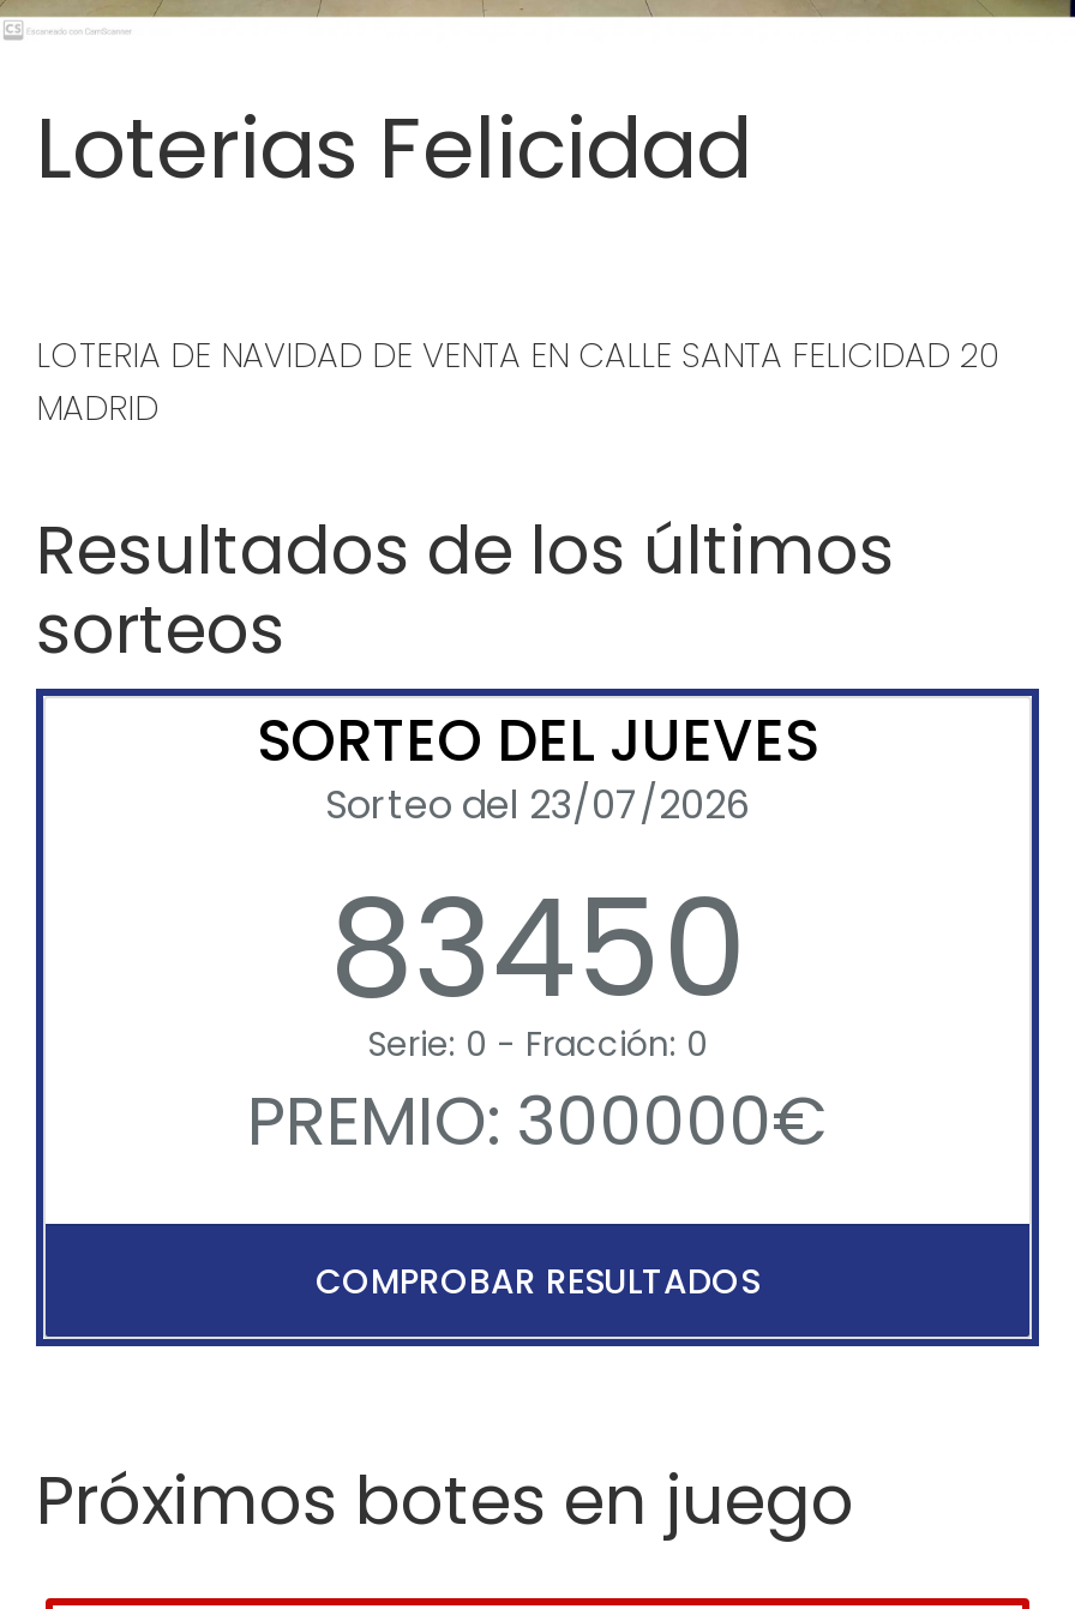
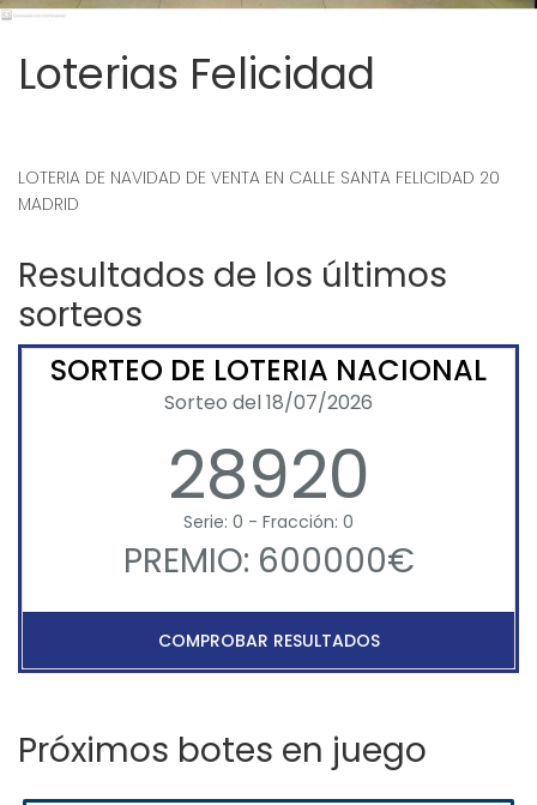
- SORTEO DEL JUEVES
- Sorteo del 23/07/2026
- 83450
+ SORTEO DE LOTERIA NACIONAL
+ Sorteo del 18/07/2026
+ 28920

- PREMIO: 300000€
+ PREMIO: 600000€
